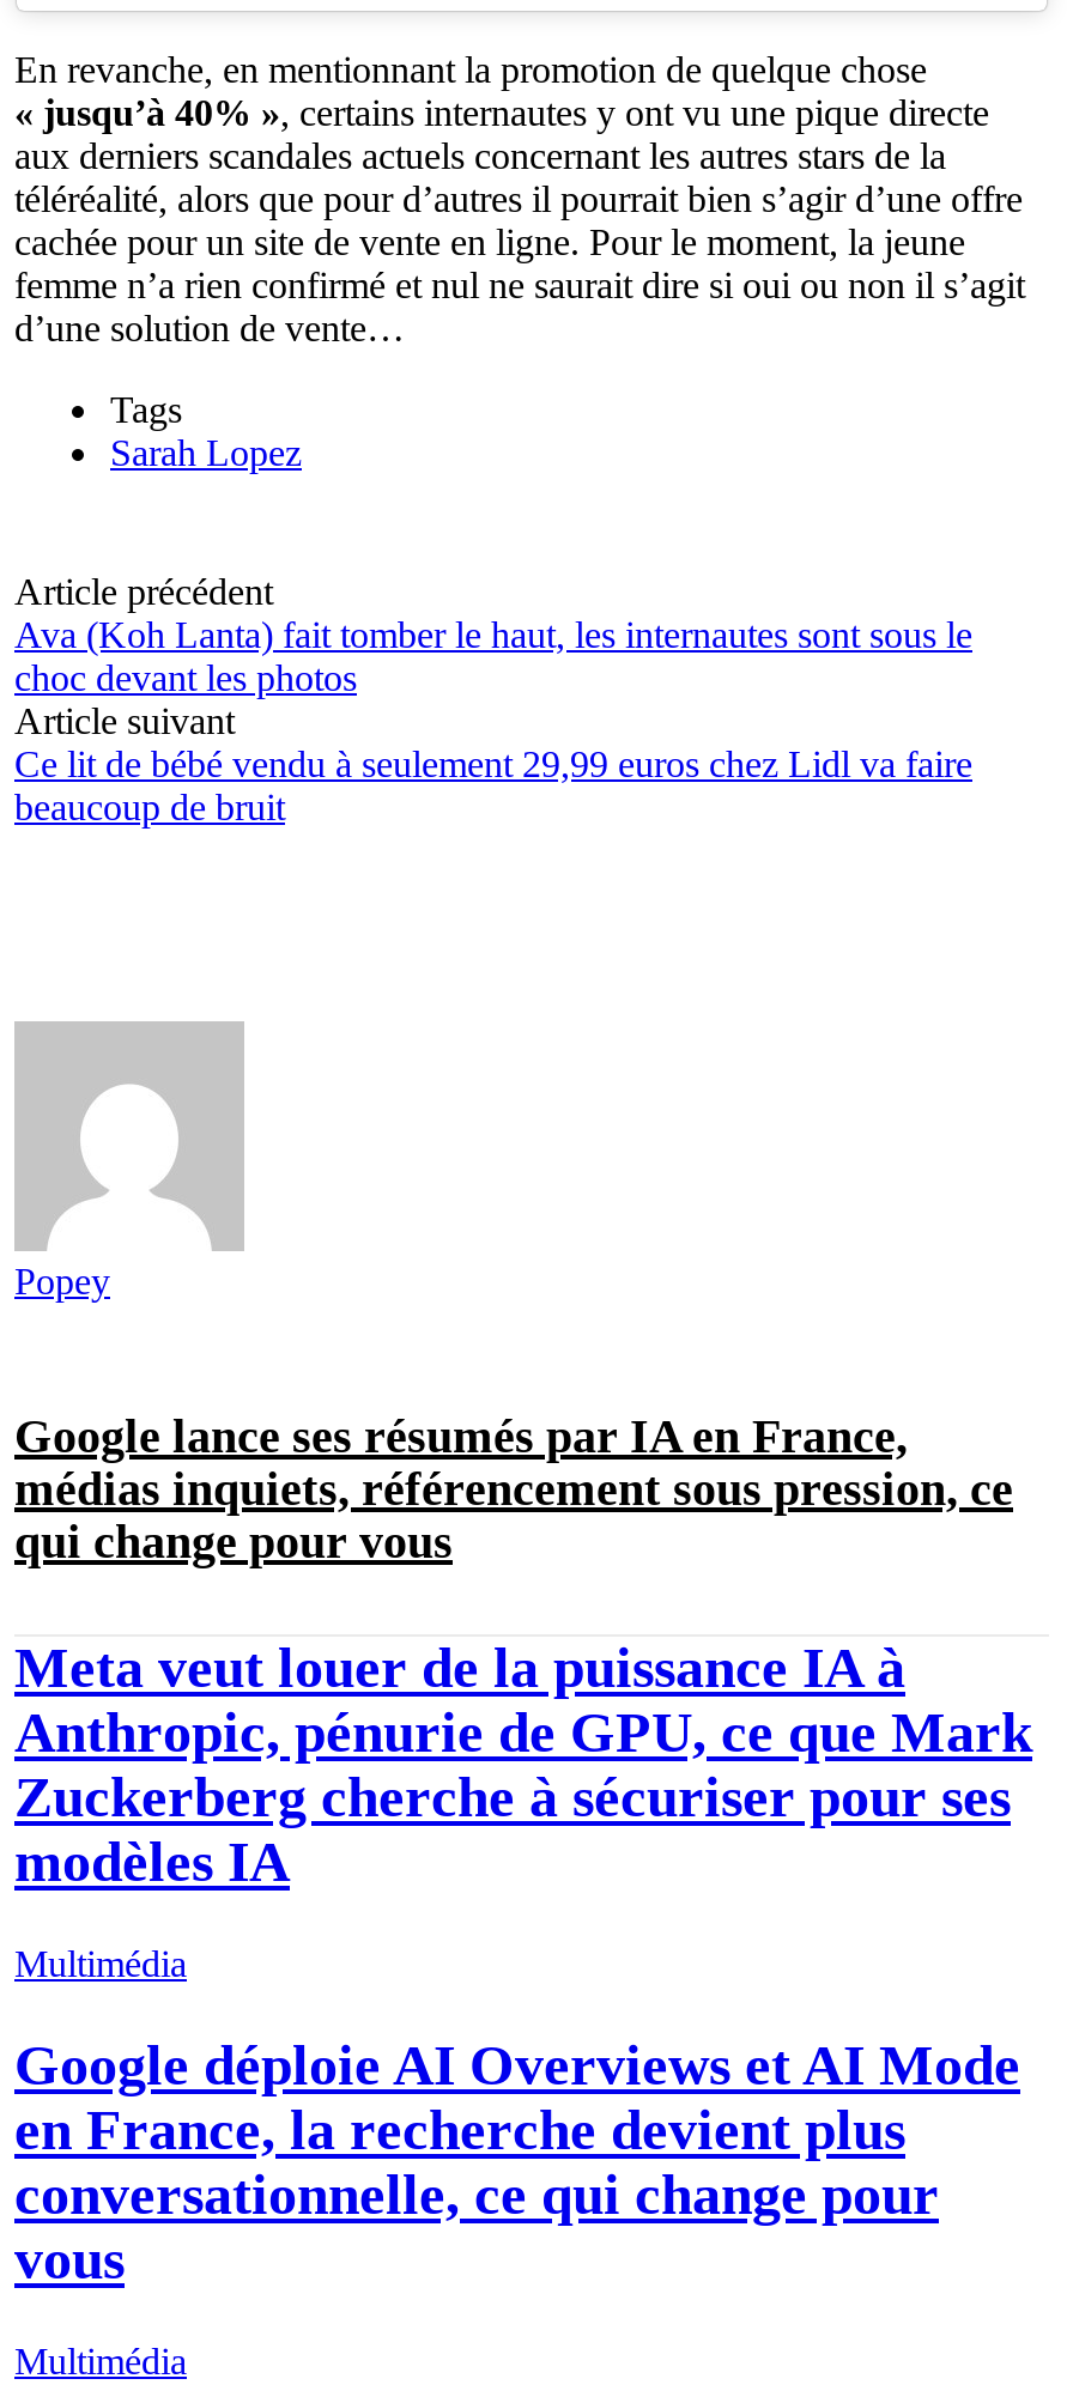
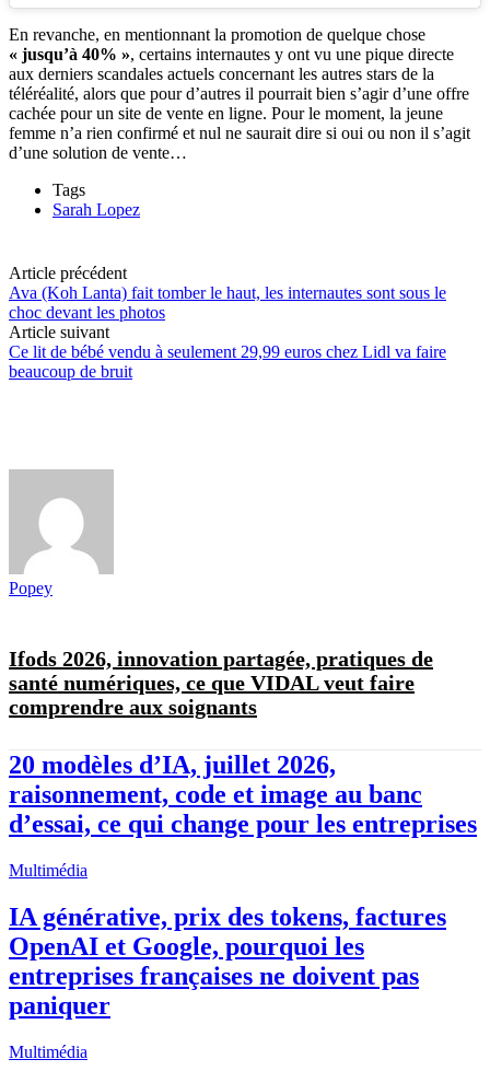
- Google lance ses résumés par IA en France,
- médias inquiets, référencement sous pression, ce
- qui change pour vous
+ Ifods 2026, innovation partagée, pratiques de
+ santé numériques, ce que VIDAL veut faire
+ comprendre aux soignants

- Meta veut louer de la puissance IA à
- Anthropic, pénurie de GPU, ce que Mark
- Zuckerberg cherche à sécuriser pour ses
- modèles IA
+ 20 modèles d’IA, juillet 2026,
+ raisonnement, code et image au banc
+ d’essai, ce qui change pour les entreprises

- Google déploie AI Overviews et AI Mode
- en France, la recherche devient plus
- conversationnelle, ce qui change pour
- vous
+ IA générative, prix des tokens, factures
+ OpenAI et Google, pourquoi les
+ entreprises françaises ne doivent pas
+ paniquer
